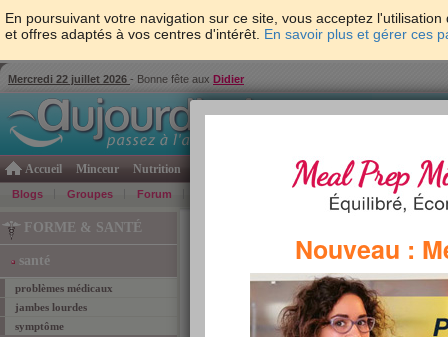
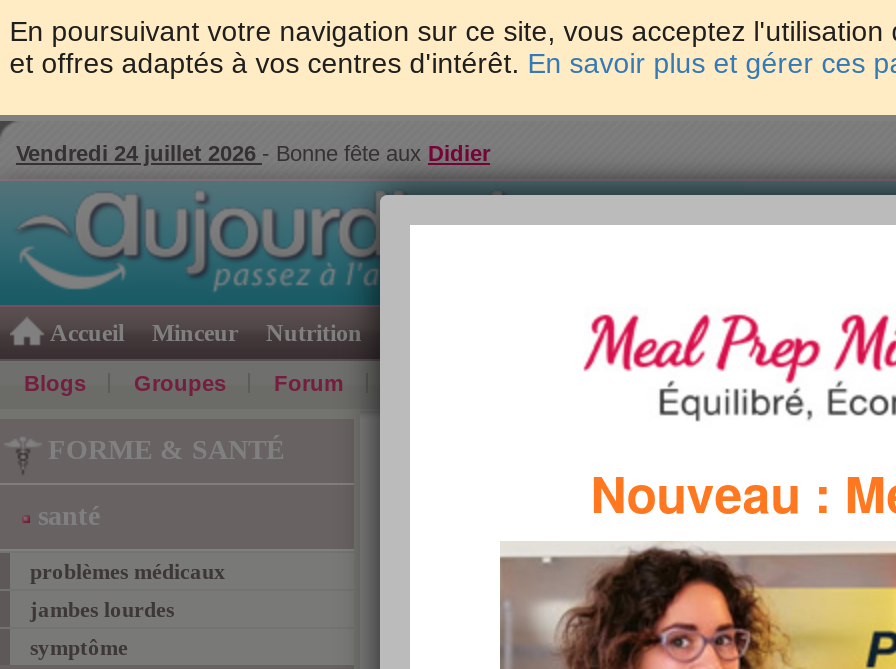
- Mercredi 22 juillet 2026 - Bonne fête aux Didier
+ Vendredi 24 juillet 2026 - Bonne fête aux Didier
